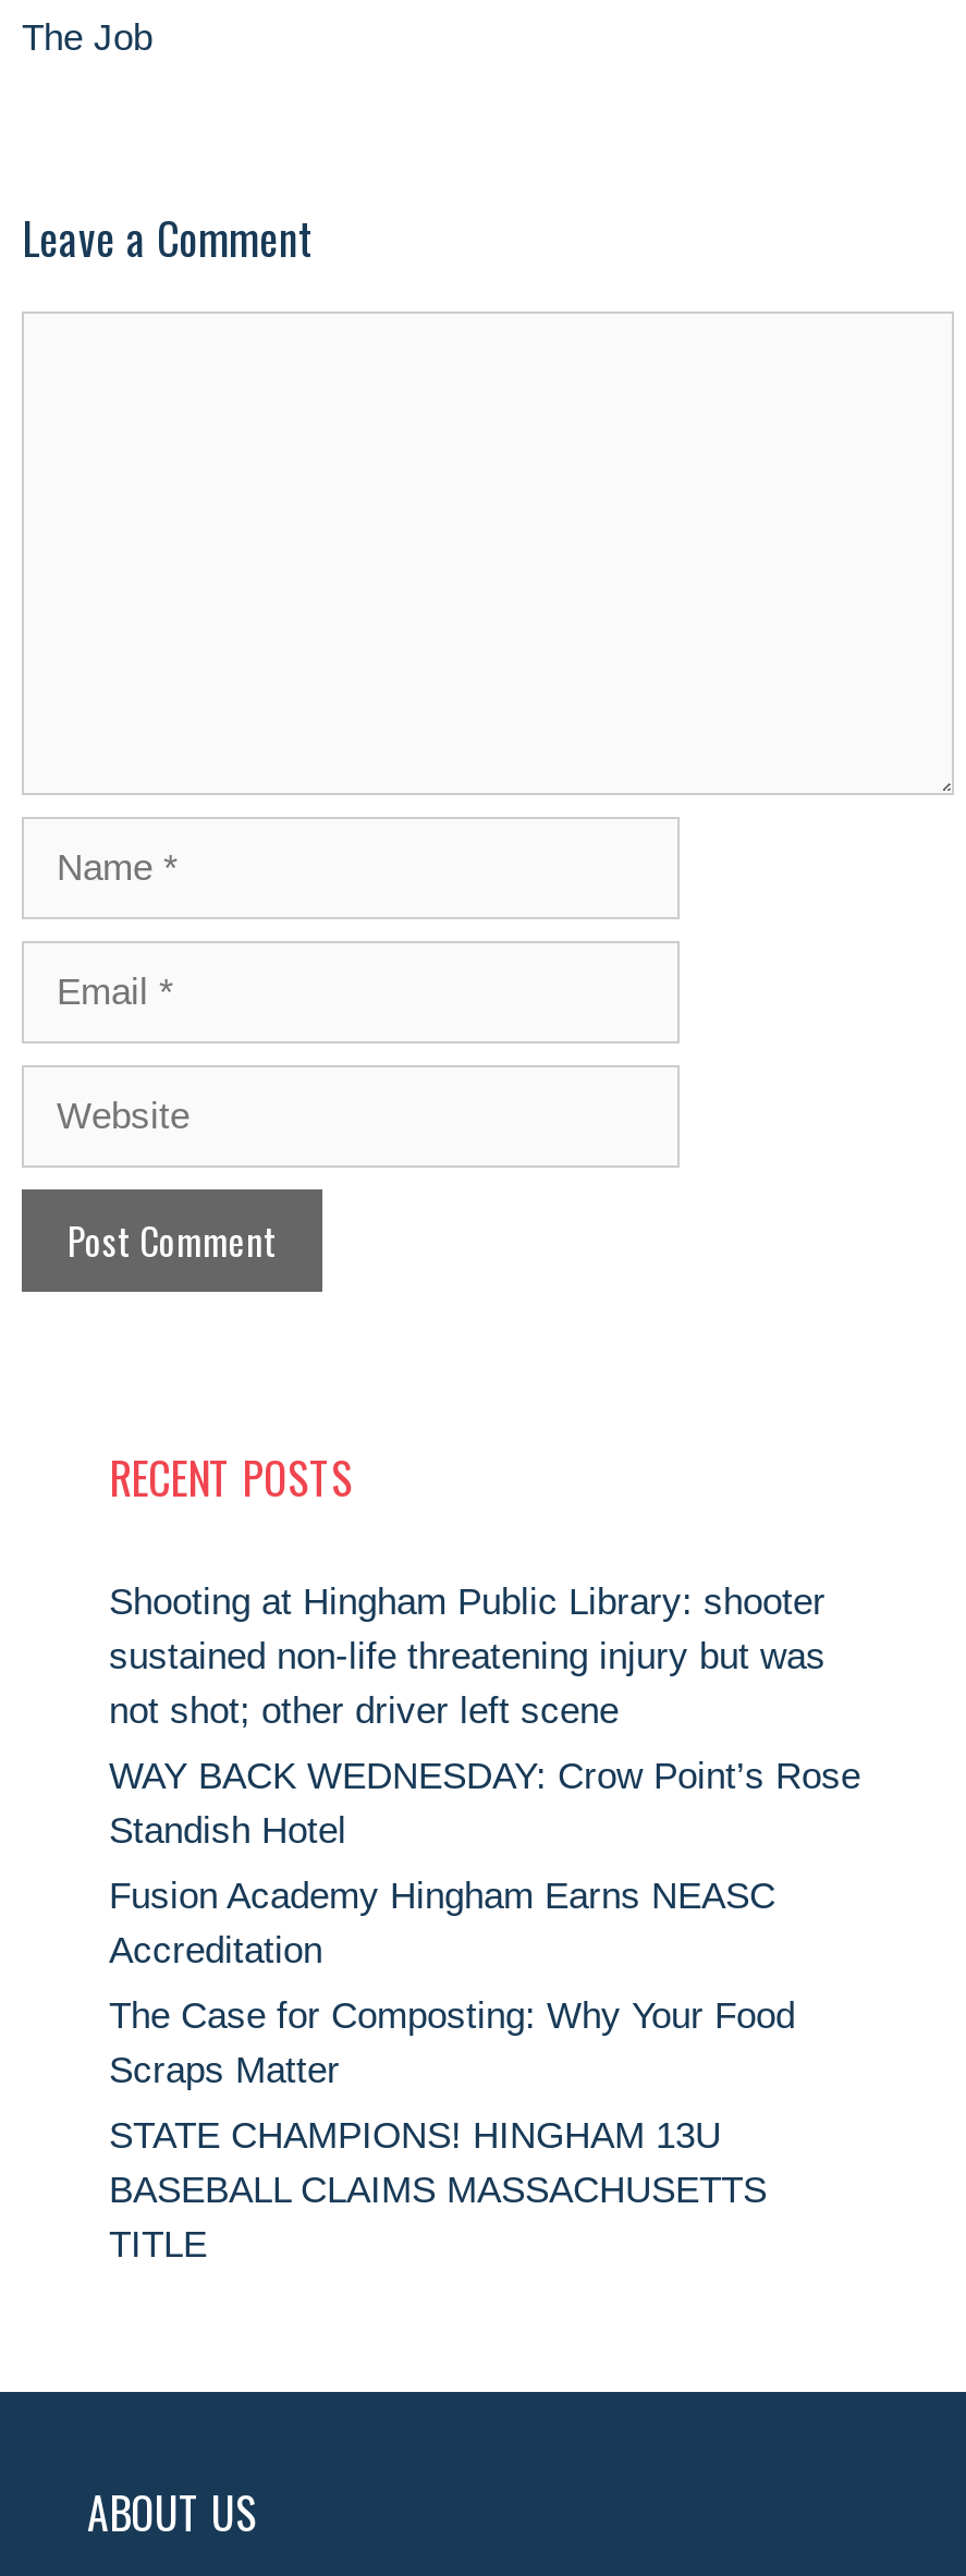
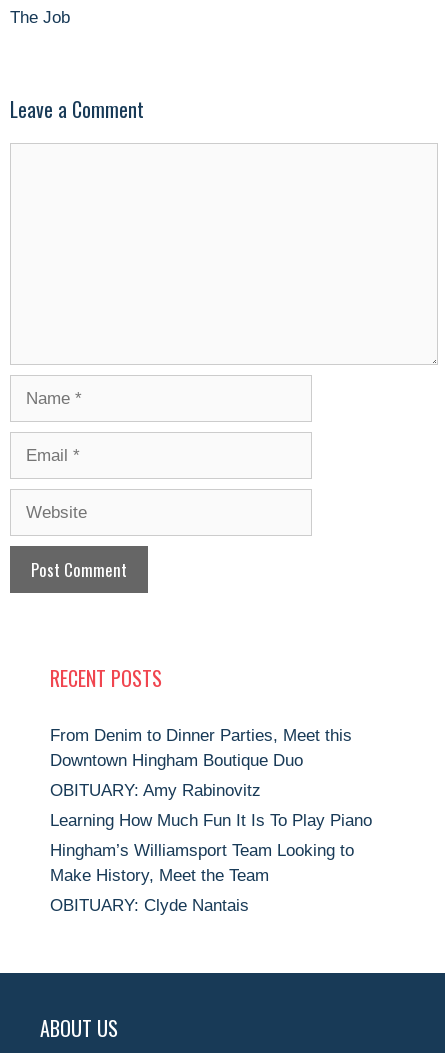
- Shooting at Hingham Public Library: shooter
- sustained non-life threatening injury but was
- not shot; other driver left scene
+ From Denim to Dinner Parties, Meet this
+ Downtown Hingham Boutique Duo

- WAY BACK WEDNESDAY: Crow Point’s Rose
- Standish Hotel
+ OBITUARY: Amy Rabinovitz

- Fusion Academy Hingham Earns NEASC
- Accreditation
+ Learning How Much Fun It Is To Play Piano

- The Case for Composting: Why Your Food
- Scraps Matter
+ Hingham’s Williamsport Team Looking to
+ Make History, Meet the Team

- STATE CHAMPIONS! HINGHAM 13U
- BASEBALL CLAIMS MASSACHUSETTS
- TITLE
+ OBITUARY: Clyde Nantais
